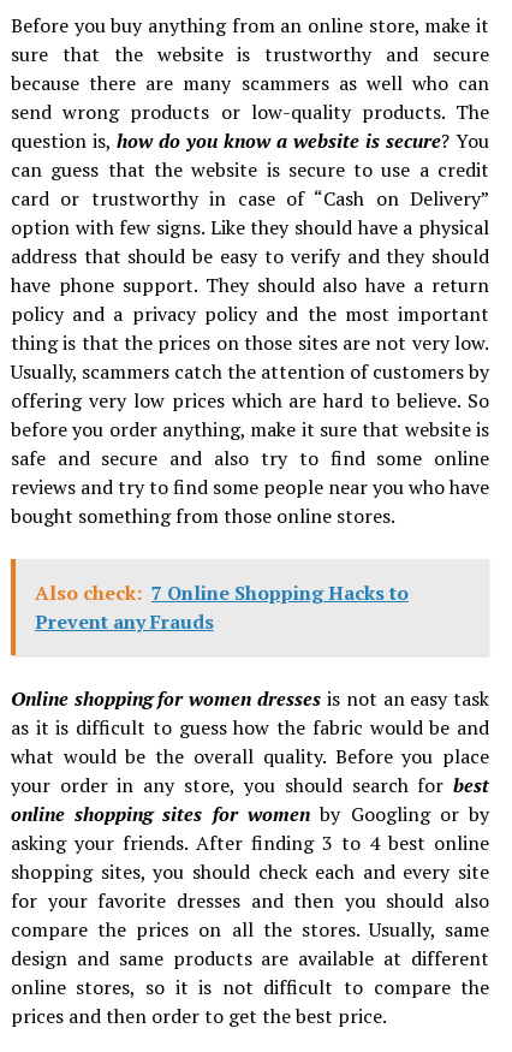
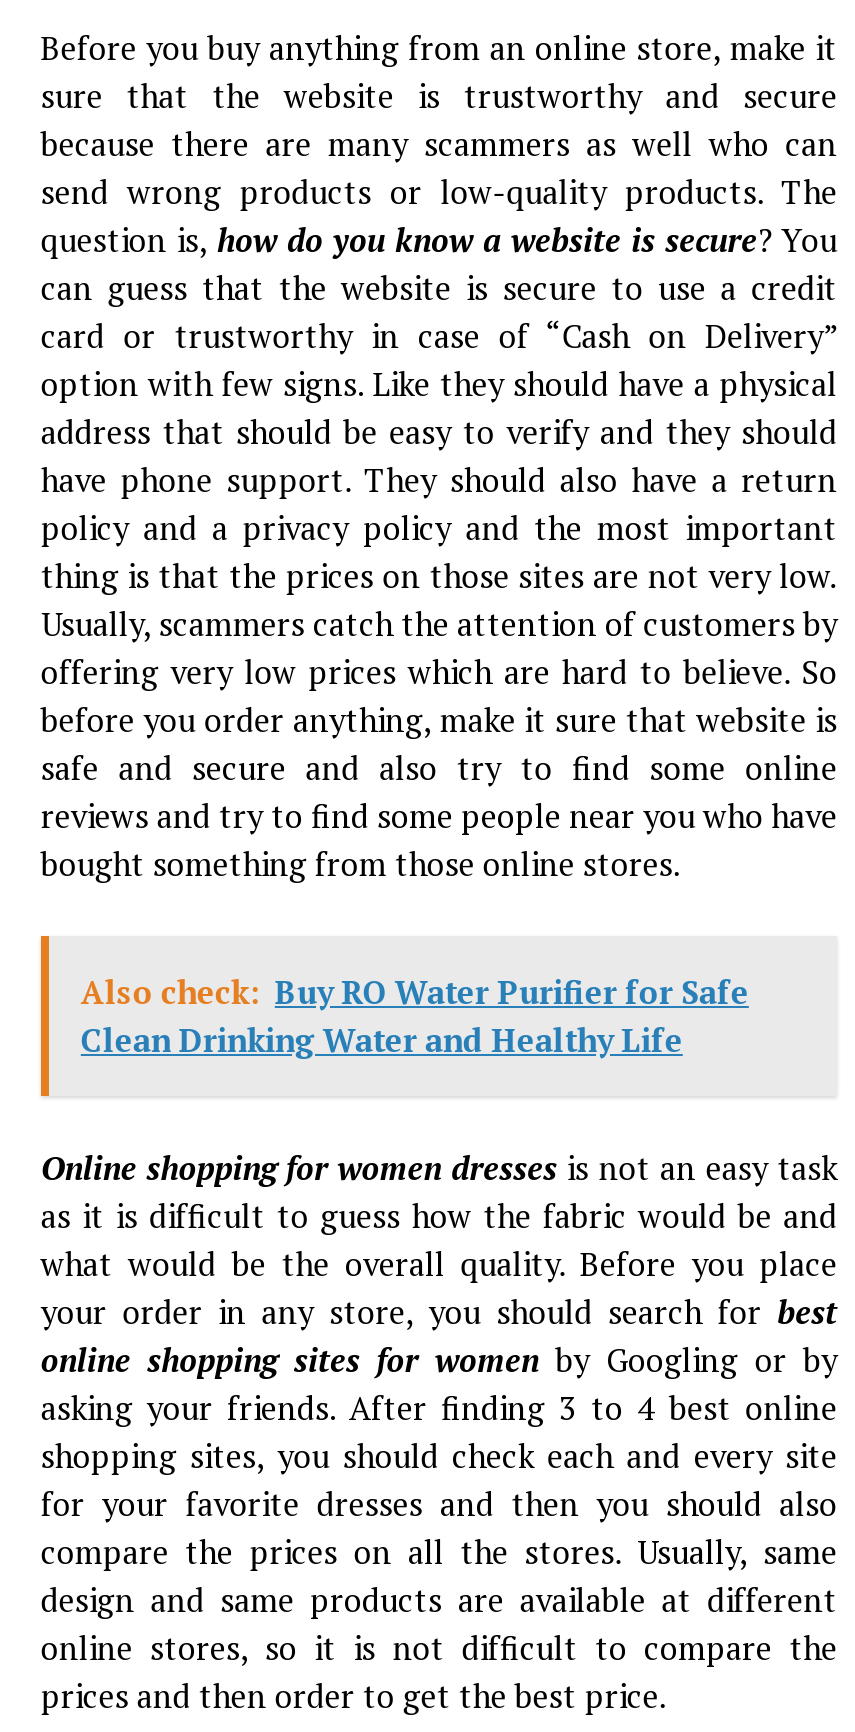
- Also check: 7 Online Shopping Hacks to
- Prevent any Frauds
+ Also check: Buy RO Water Purifier for Safe
+ Clean Drinking Water and Healthy Life
